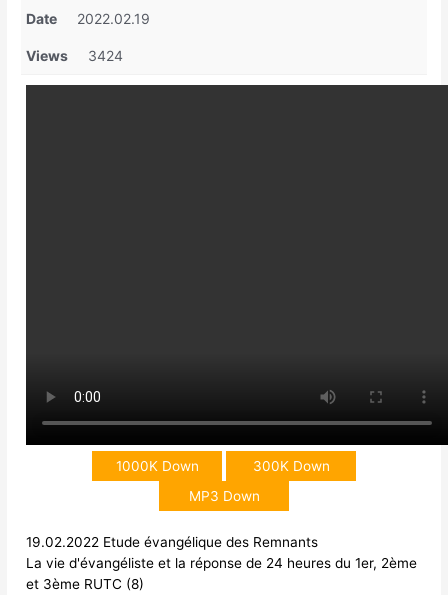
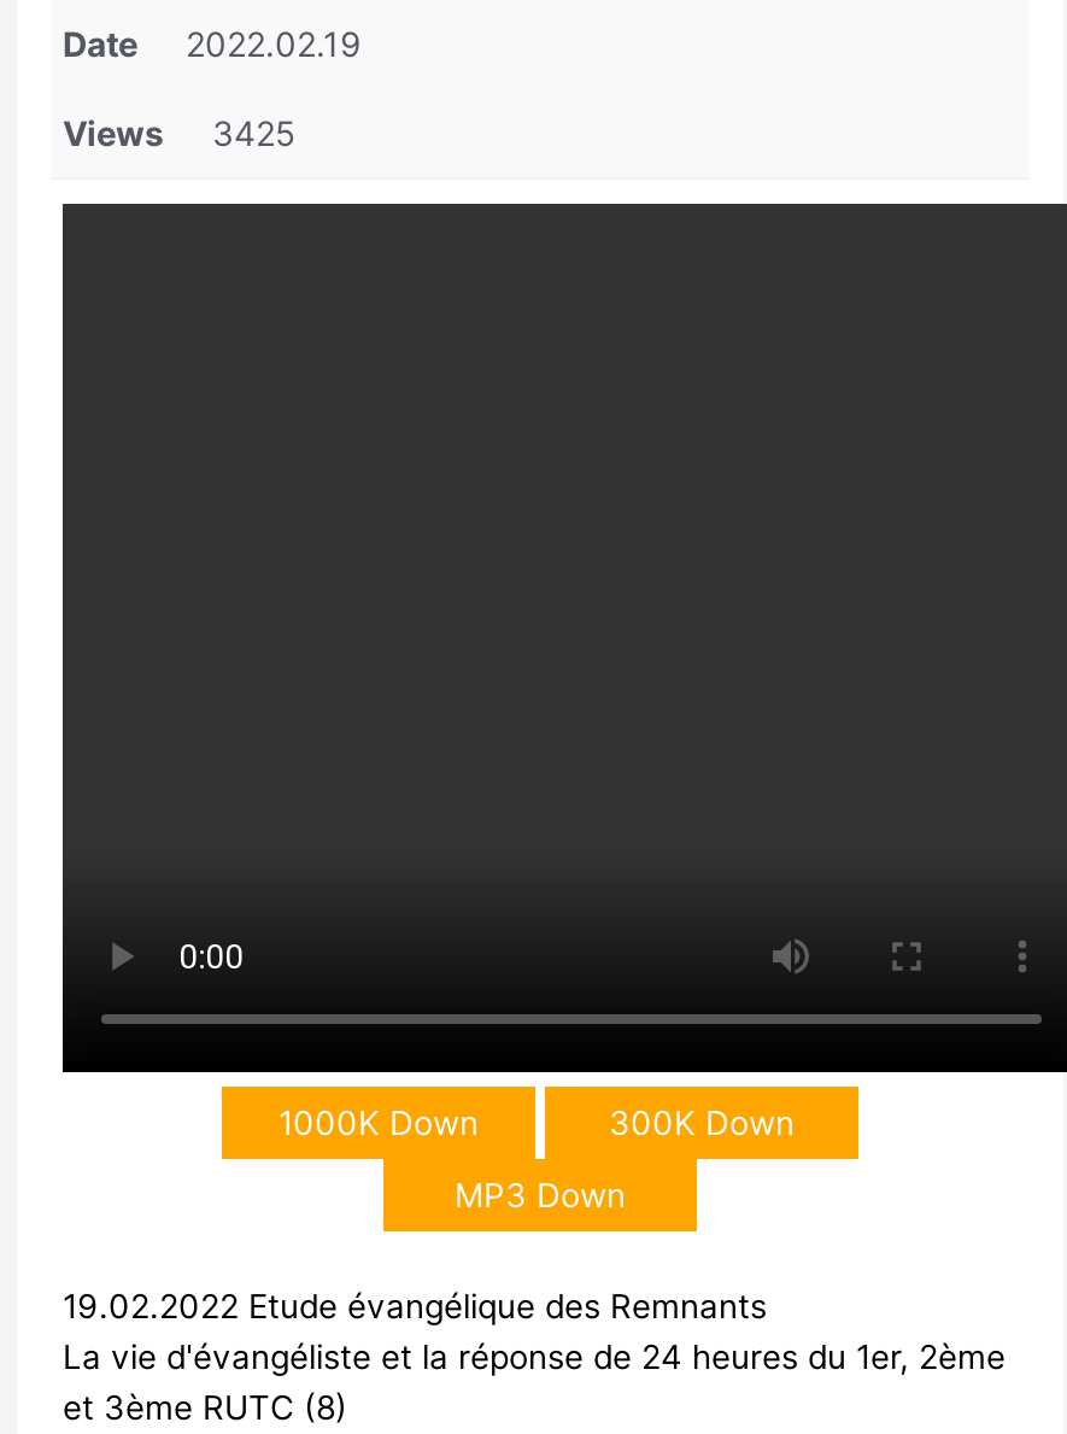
- Views 3424
+ Views 3425
